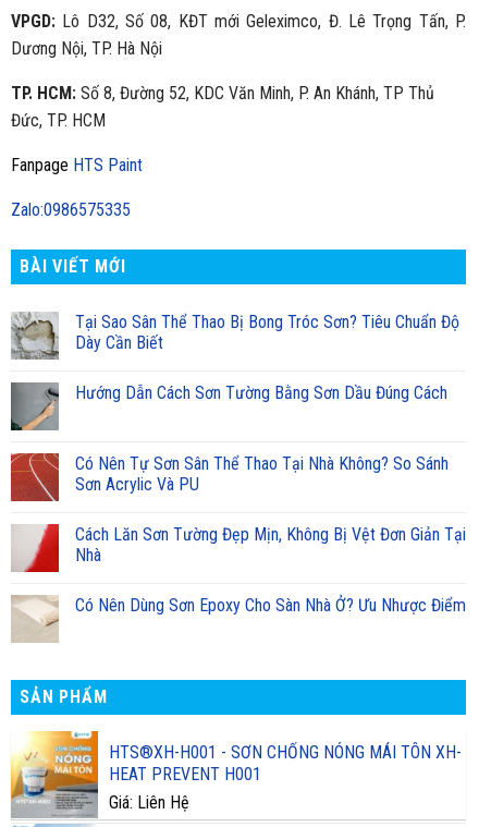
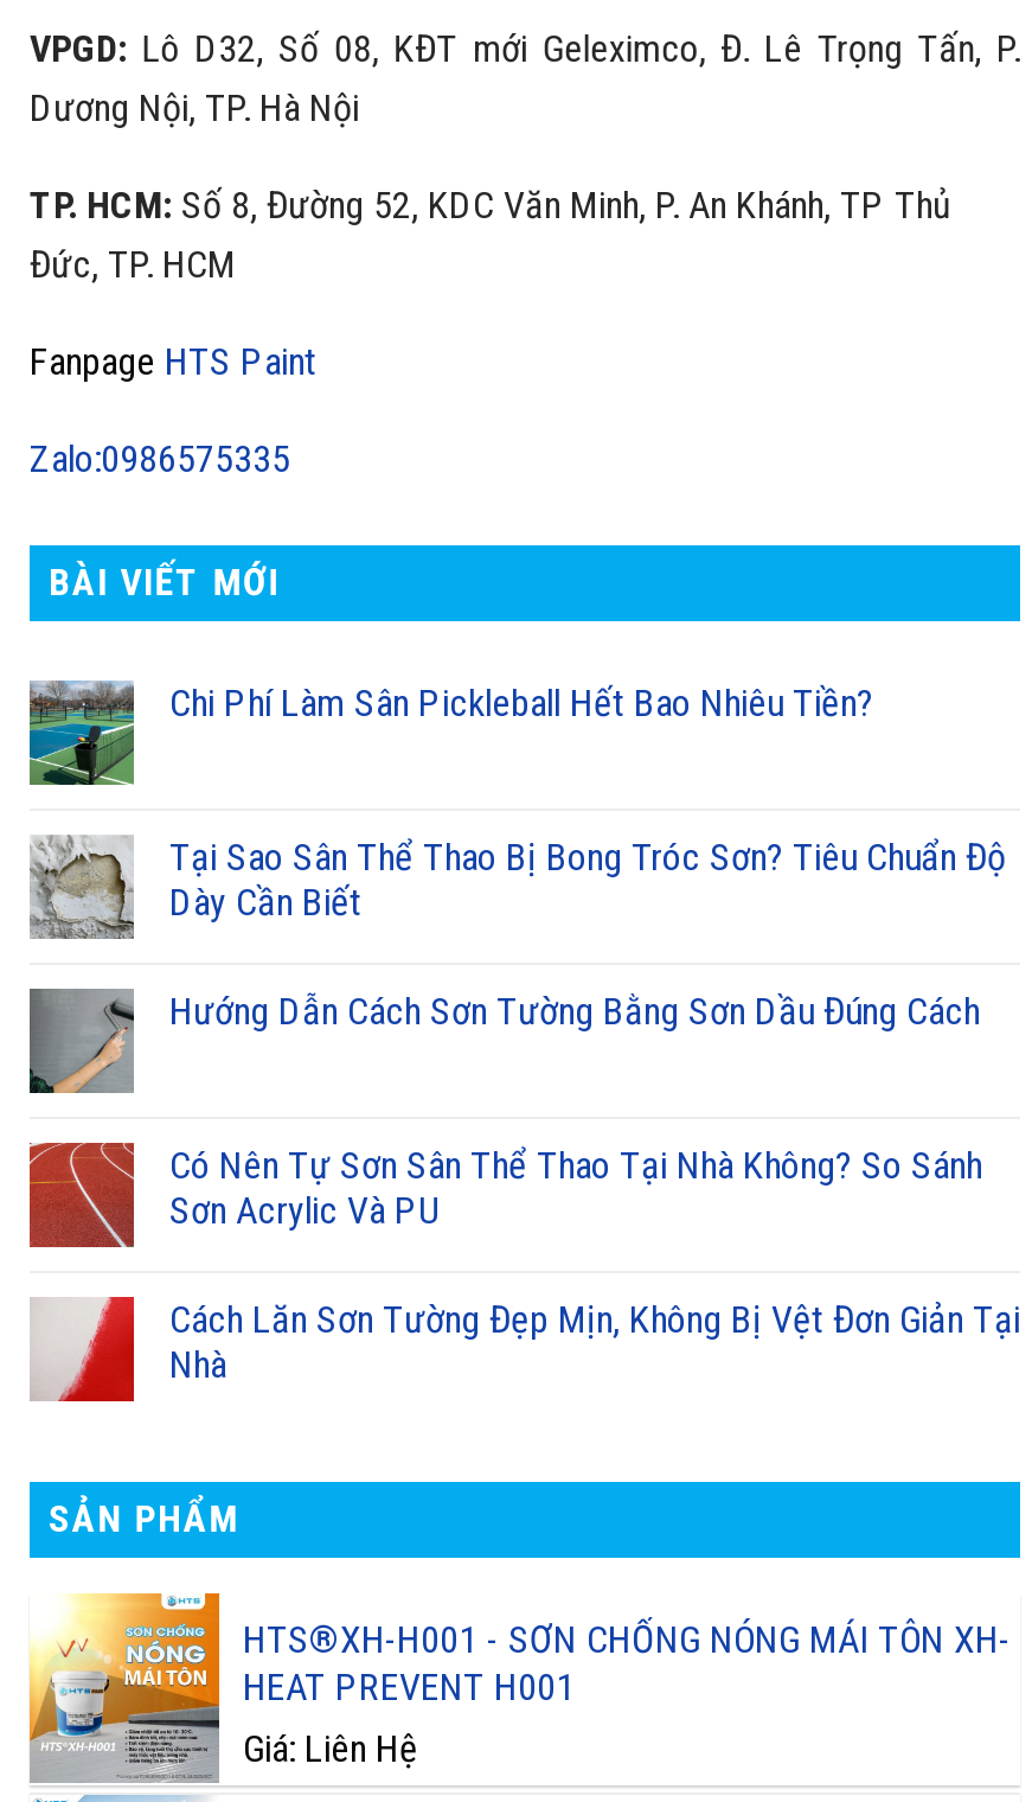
+ [image]
+ Chi Phí Làm Sân Pickleball Hết Bao Nhiêu Tiền?

moved down: [image] | Tại Sao Sân Thể Thao Bị Bong Tróc Sơn? Tiêu Chuẩn Độ | Dày Cần Biết | Hướng Dẫn Cách Sơn Tường Bằng Sơn Dầu Đúng Cách | Có Nên Tự Sơn Sân Thể Thao Tại Nhà Không? So Sánh | Sơn Acrylic Và PU | Cách Lăn Sơn Tường Đẹp Mịn, Không Bị Vệt Đơn Giản Tại | Nhà

- [image]
- Có Nên Dùng Sơn Epoxy Cho Sàn Nhà Ở? Ưu Nhược Điểm
